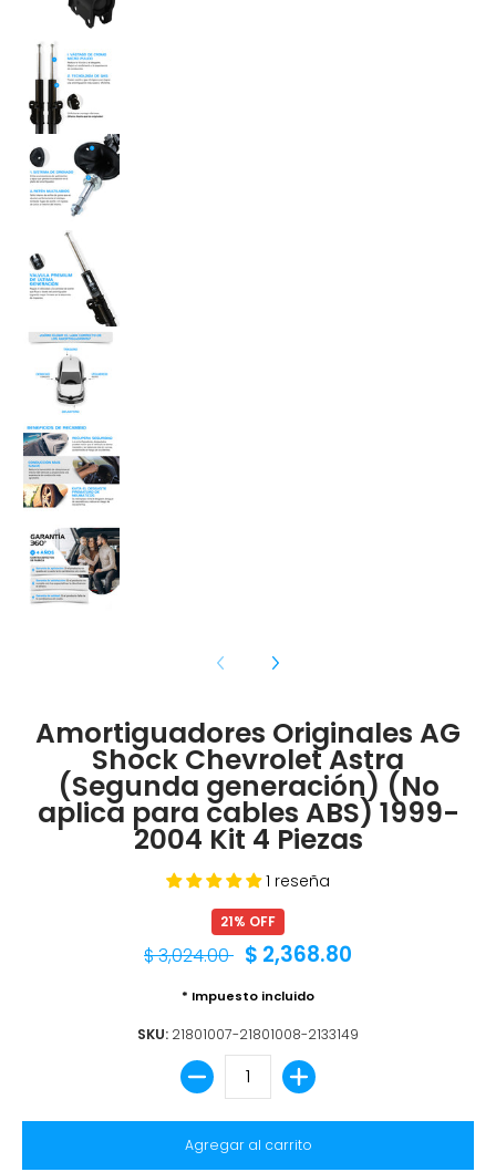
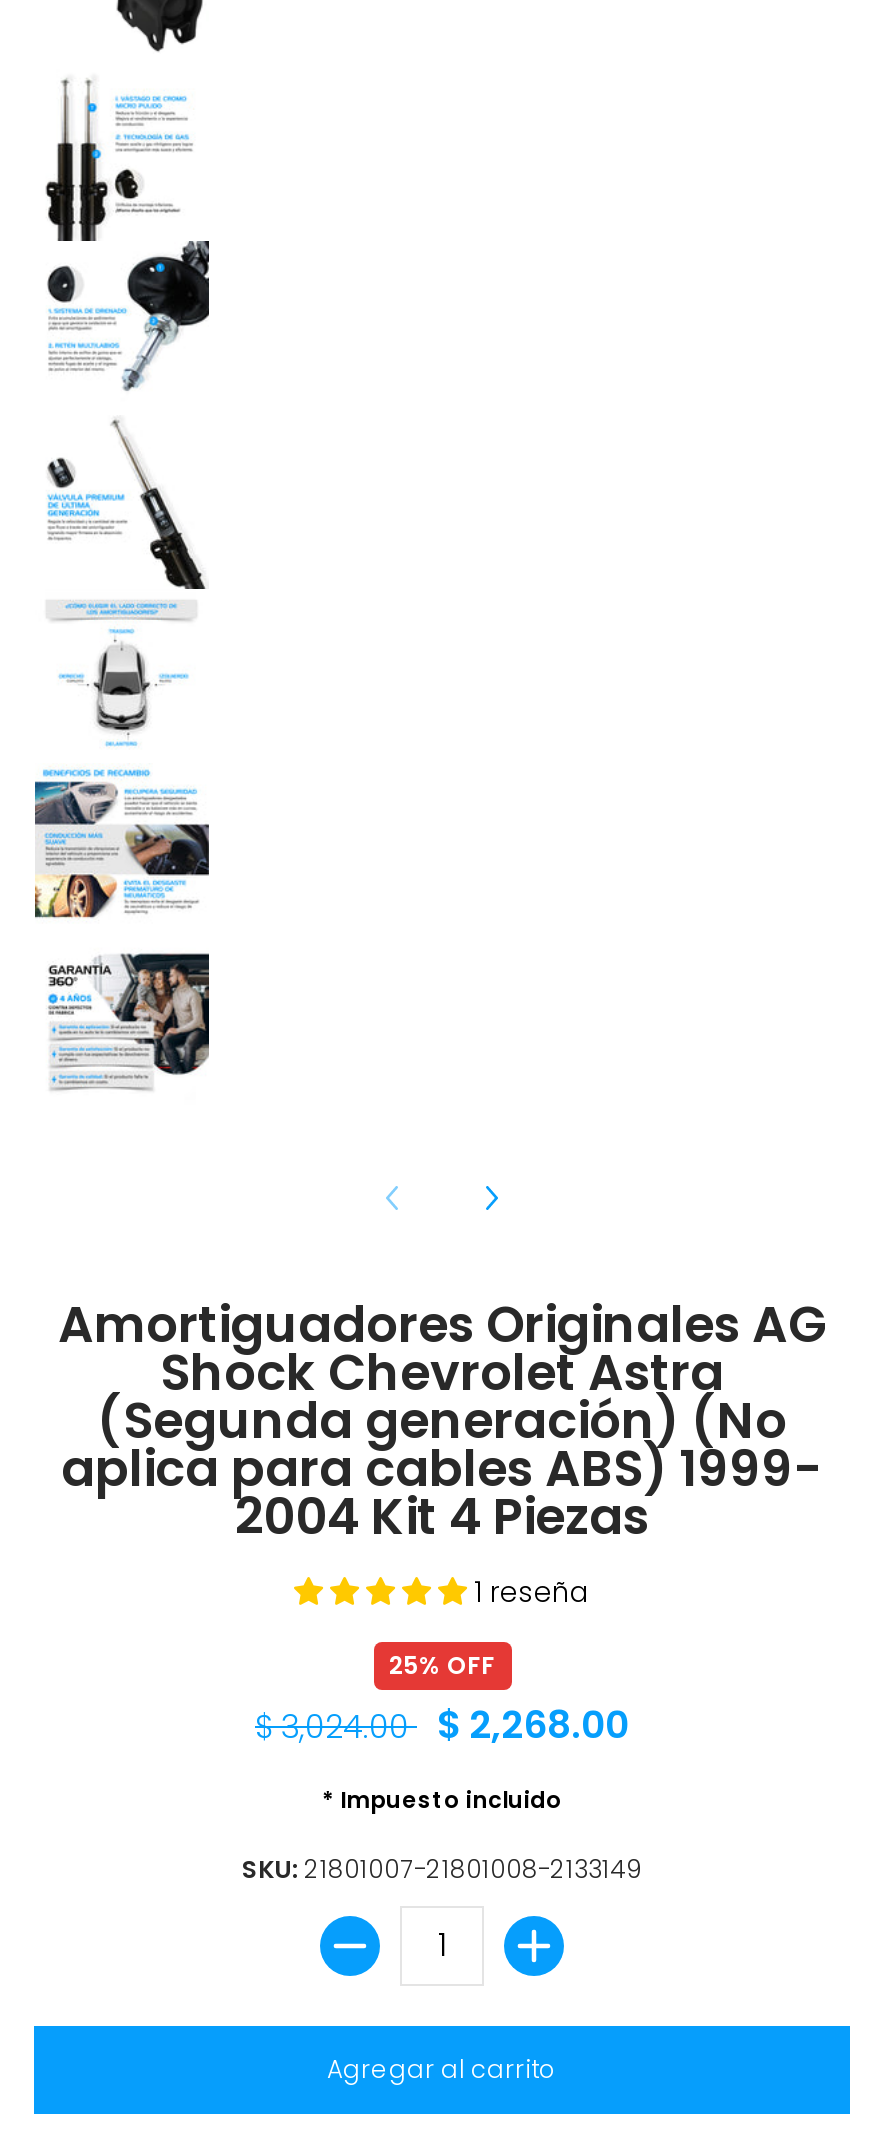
- 21% OFF
+ 25% OFF

- $ 3,024.00 $ 2,368.80
+ $ 3,024.00 $ 2,268.00
